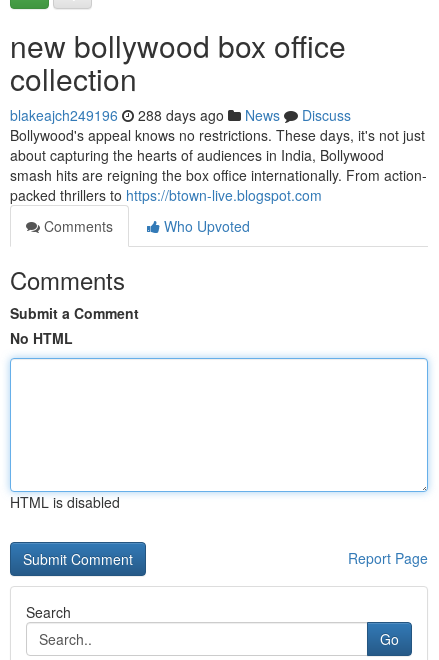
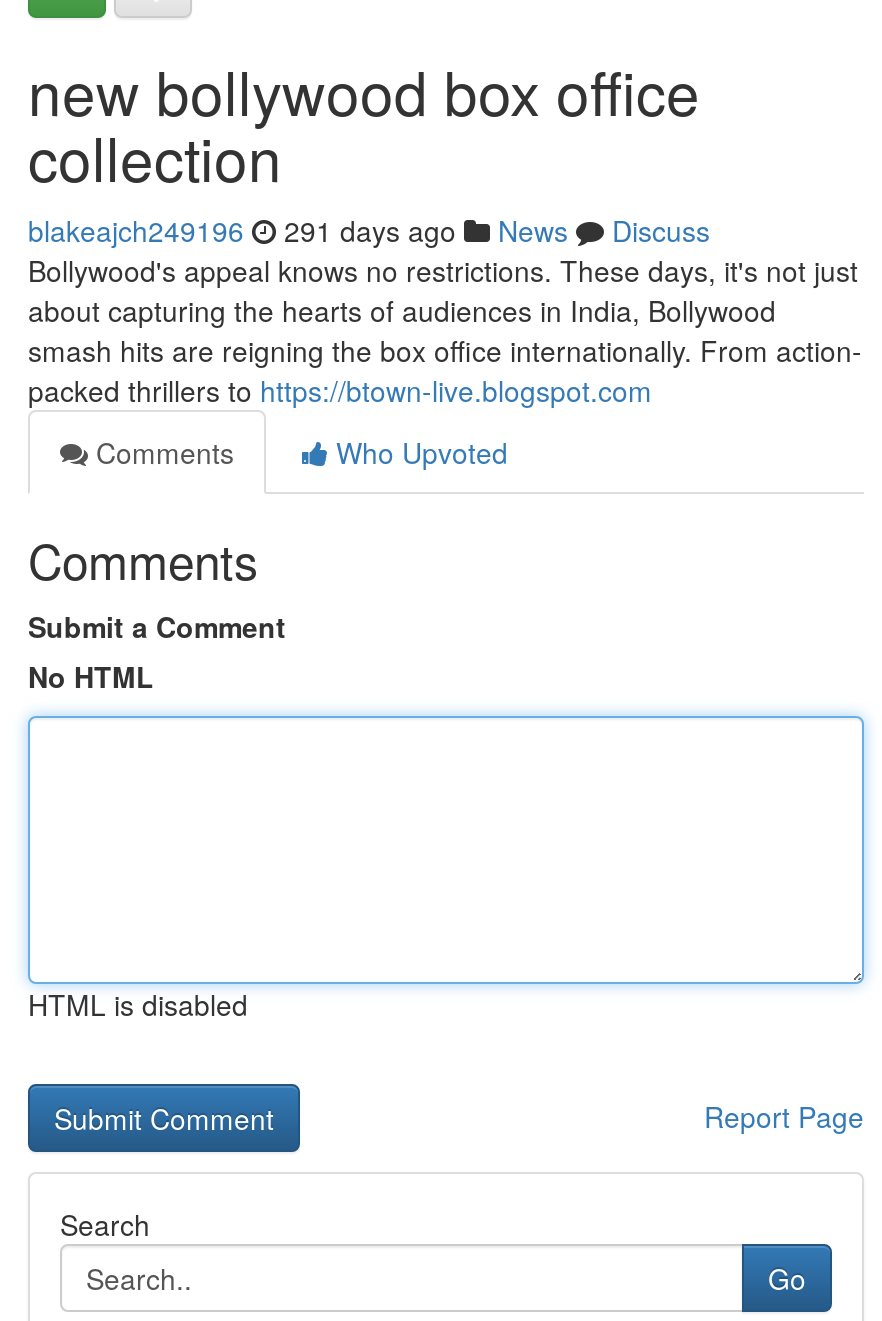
- blakeajch249196 288 days ago News Discuss
+ blakeajch249196 291 days ago News Discuss
